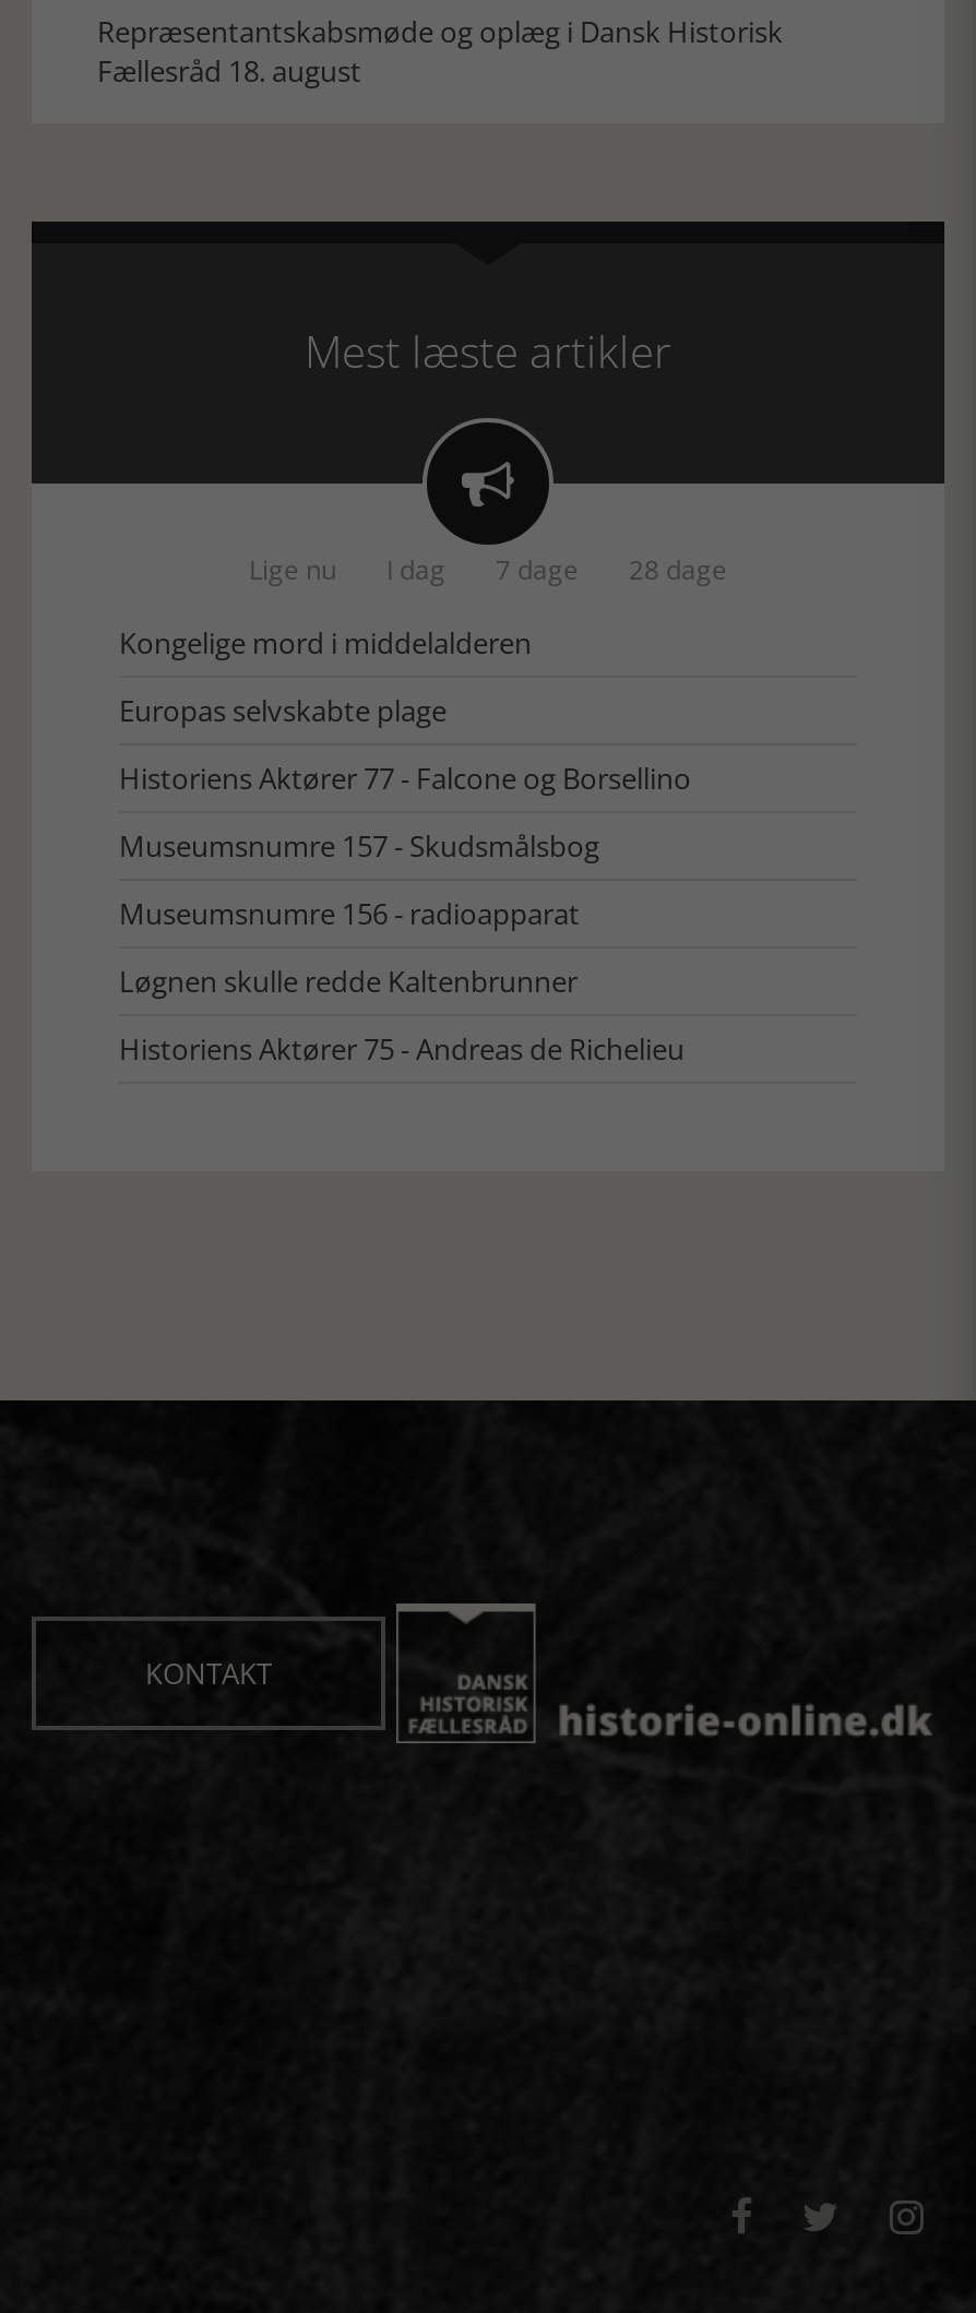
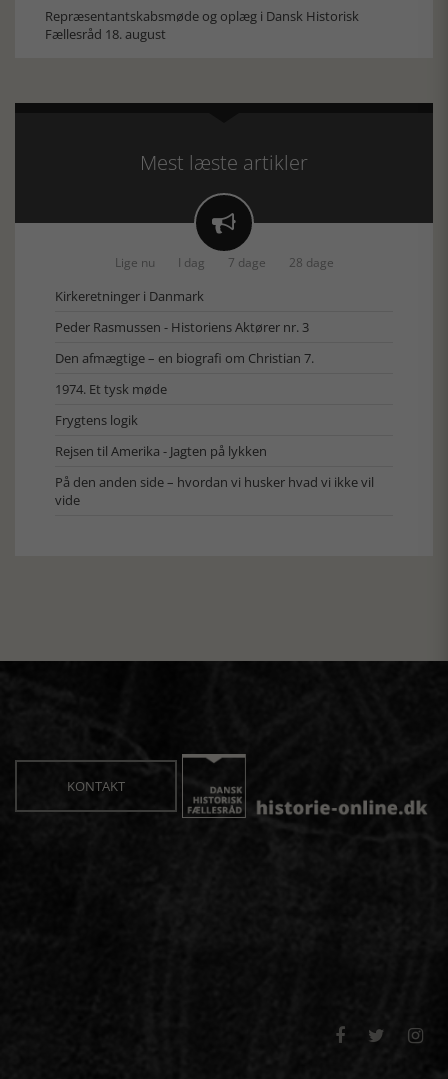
- Kongelige mord i middelalderen
+ Kirkeretninger i Danmark

- Europas selvskabte plage
+ Peder Rasmussen - Historiens Aktører nr. 3

- Historiens Aktører 77 - Falcone og Borsellino
+ Den afmægtige – en biografi om Christian 7.

- Museumsnumre 157 - Skudsmålsbog
+ 1974. Et tysk møde

- Museumsnumre 156 - radioapparat
+ Frygtens logik

- Løgnen skulle redde Kaltenbrunner
+ Rejsen til Amerika - Jagten på lykken

- Historiens Aktører 75 - Andreas de Richelieu
+ På den anden side – hvordan vi husker hvad vi ikke vil
+ vide
